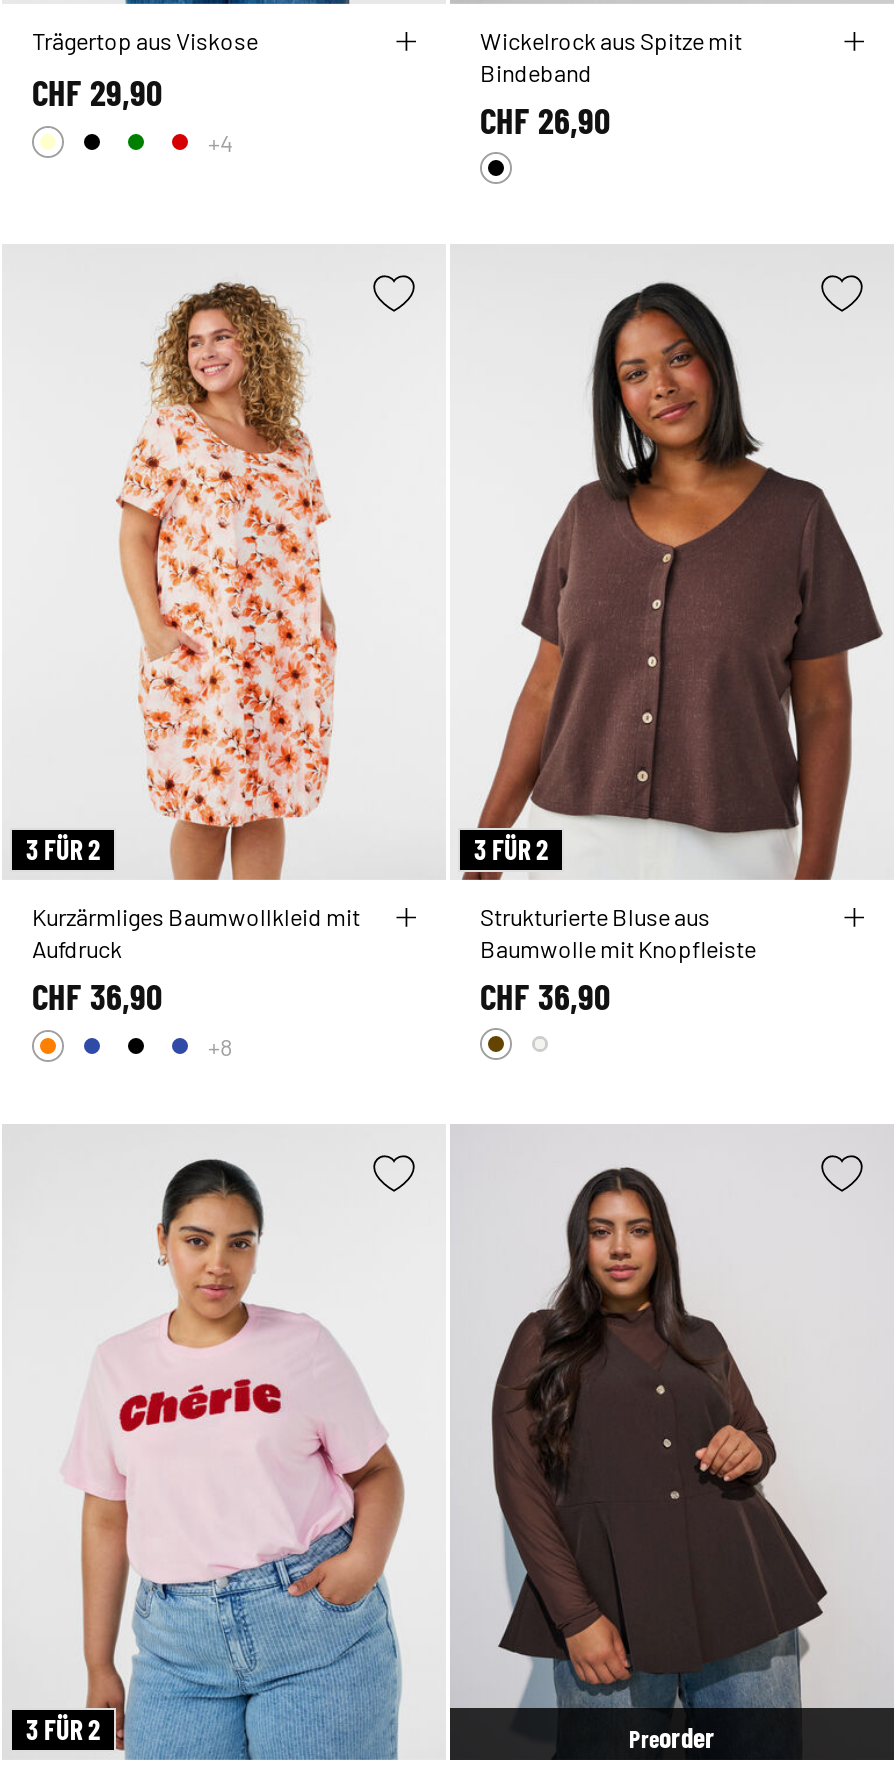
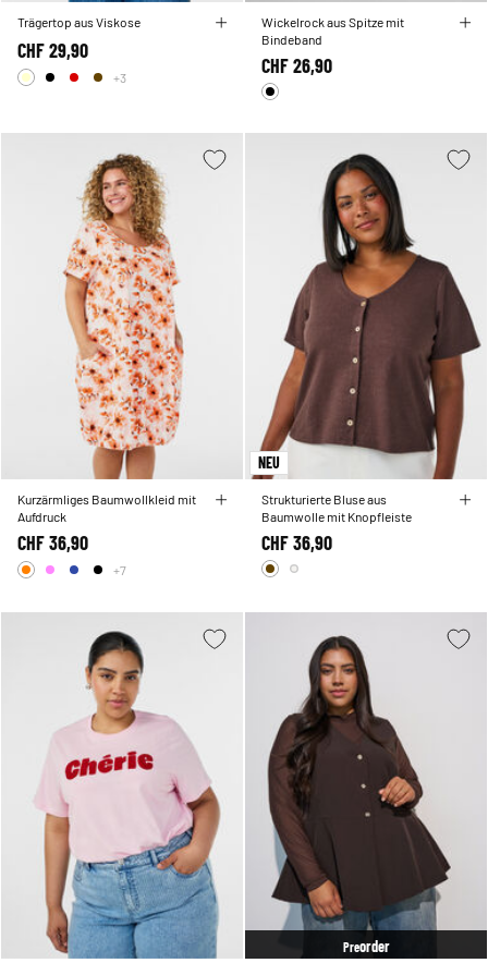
- +4
+ +3

- 3 FÜR 2

- 3 FÜR 2
+ NEU

- +8
+ +7

- 3 FÜR 2
